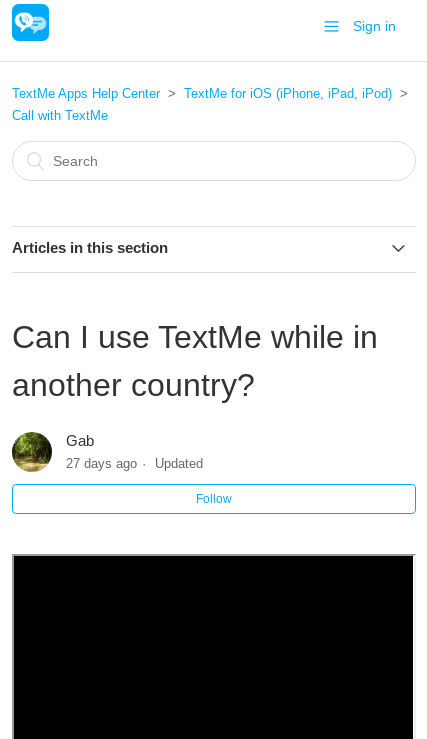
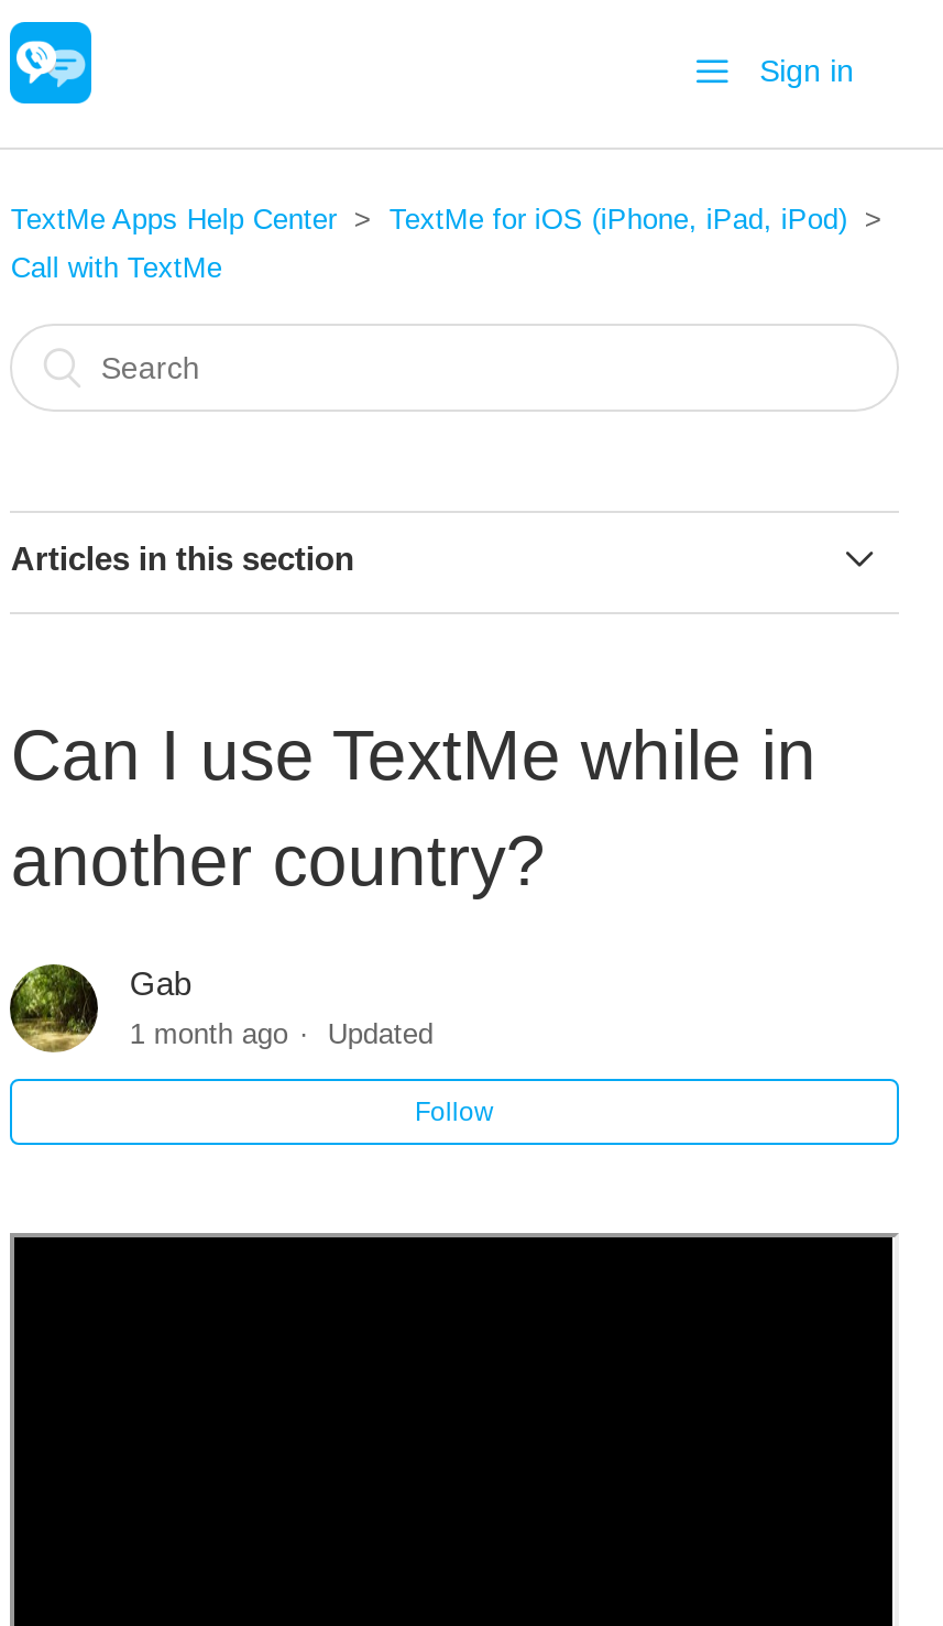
- 27 days ago Updated
+ 1 month ago Updated
